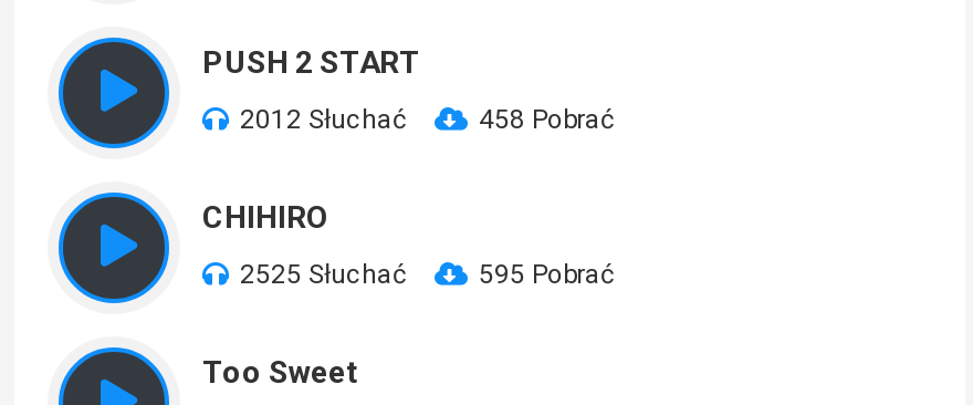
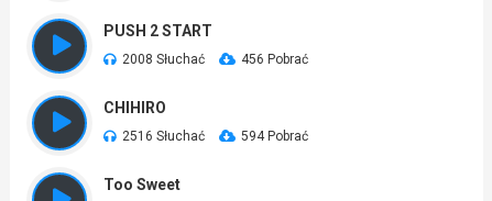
- 2012 Słuchać
+ 2008 Słuchać

- 458 Pobrać
+ 456 Pobrać

- 2525 Słuchać
+ 2516 Słuchać

- 595 Pobrać
+ 594 Pobrać
